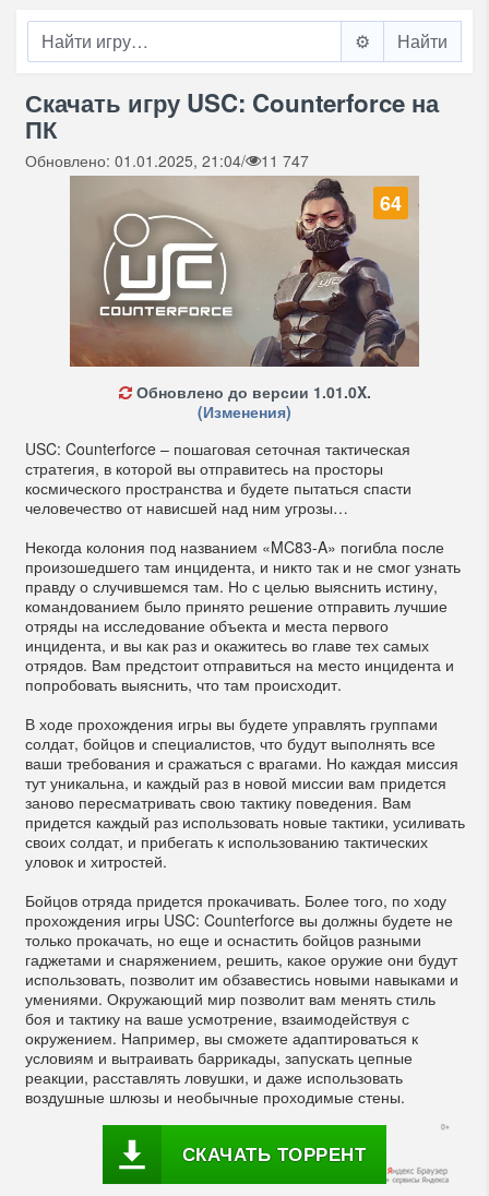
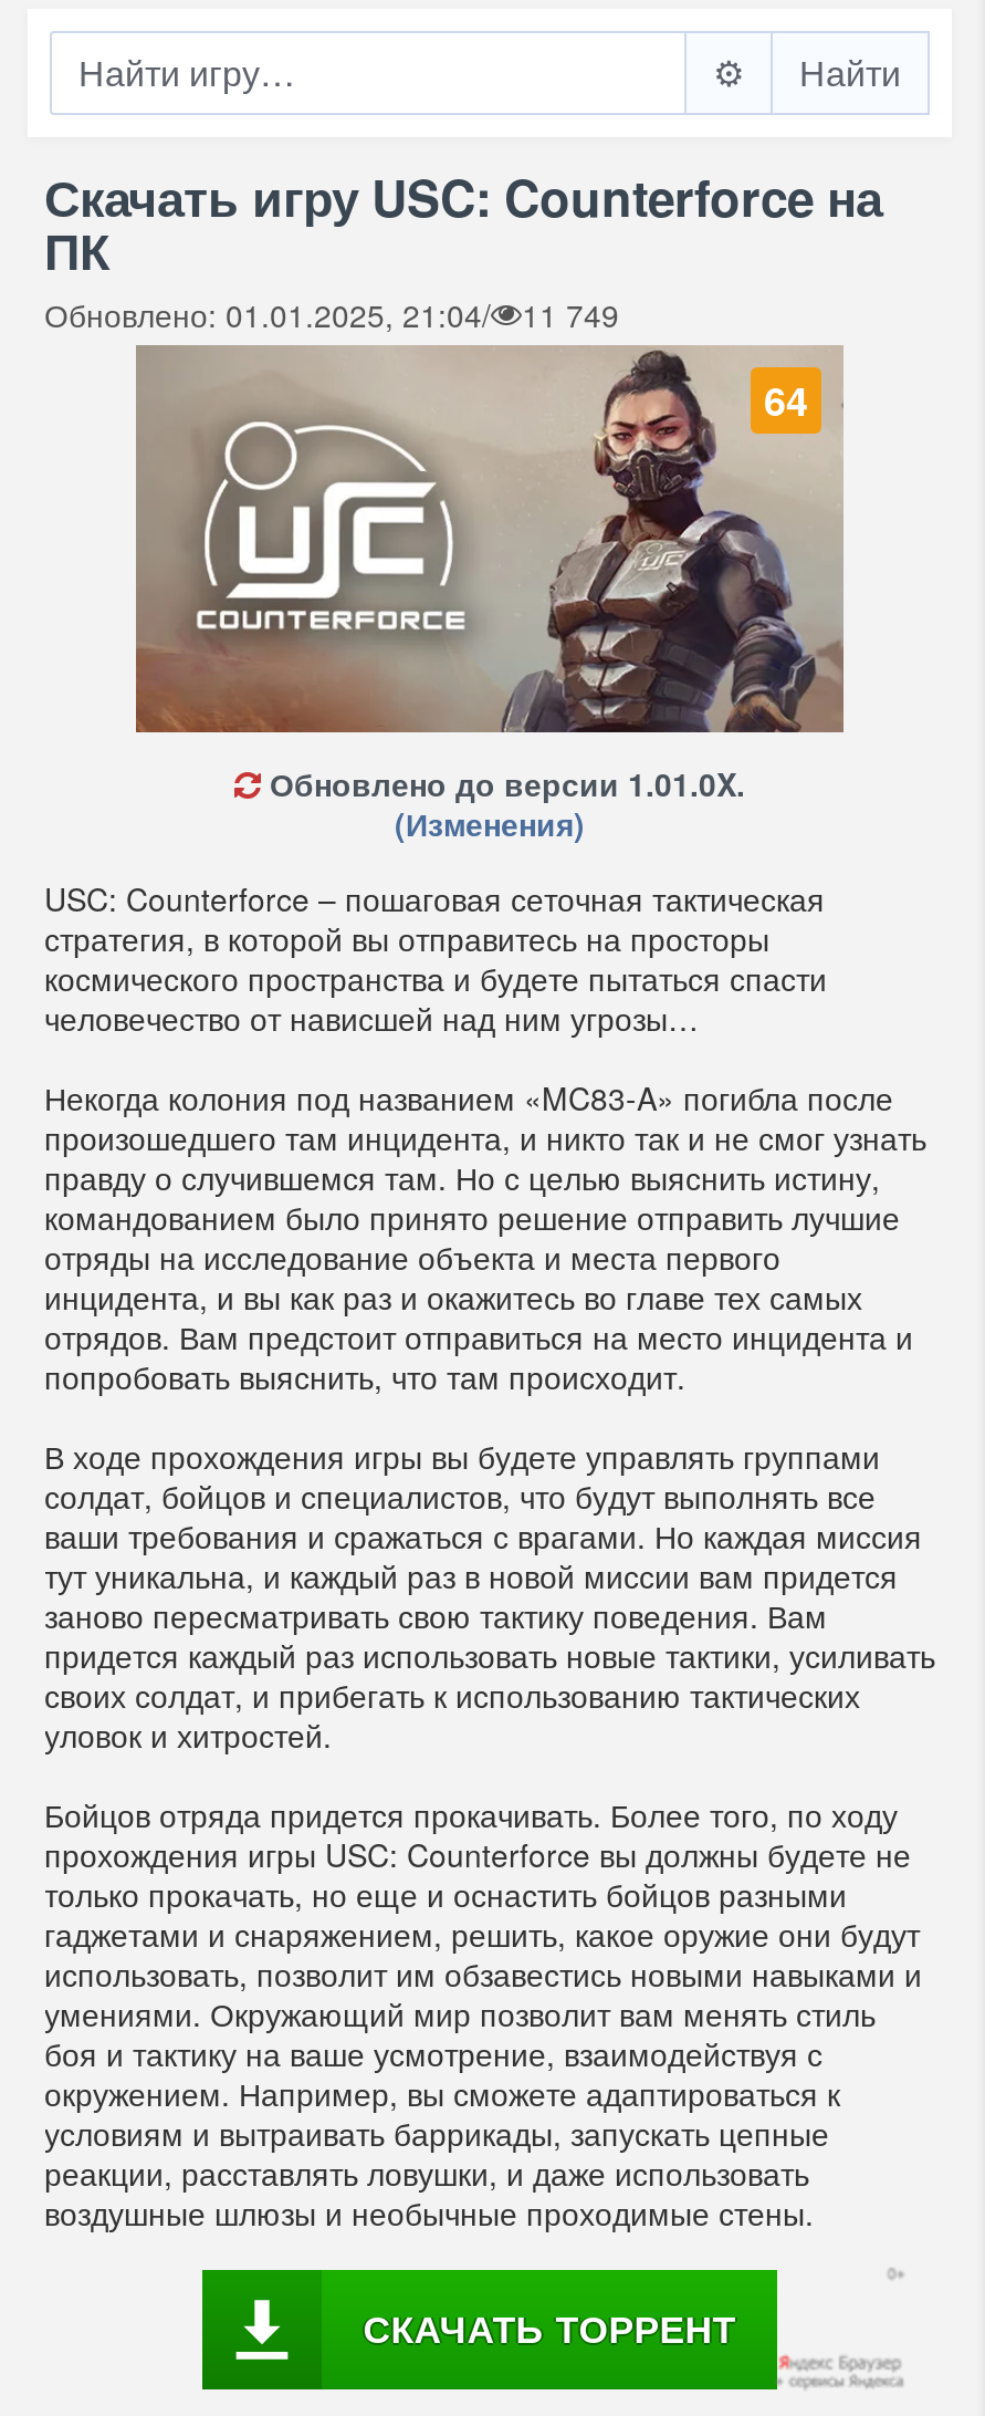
- Обновлено: 01.01.2025, 21:04/ 11 747
+ Обновлено: 01.01.2025, 21:04/ 11 749
